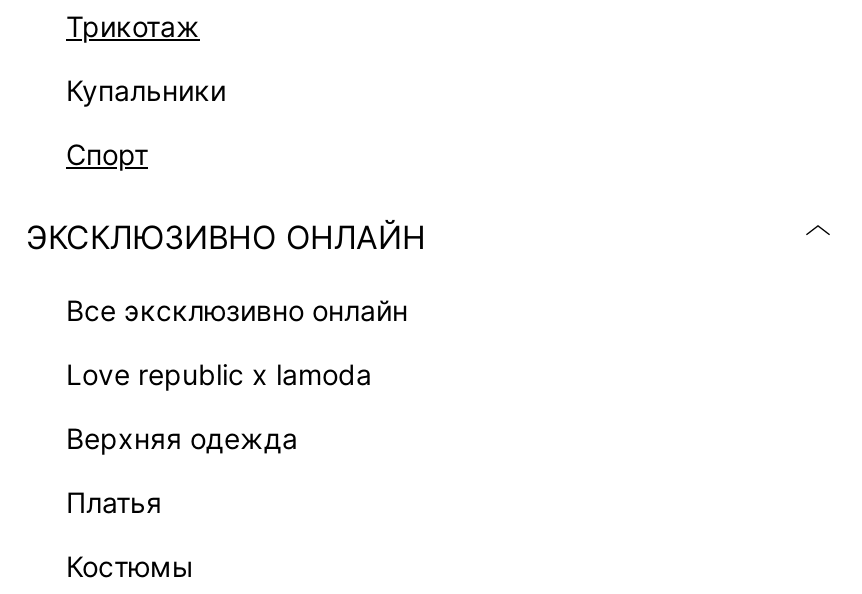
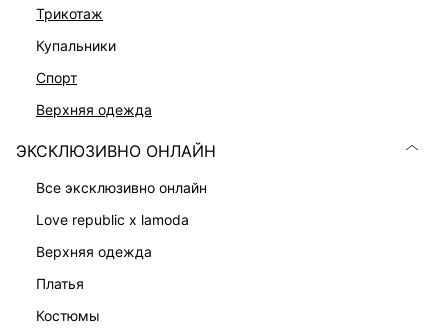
+ верхняя одежда
